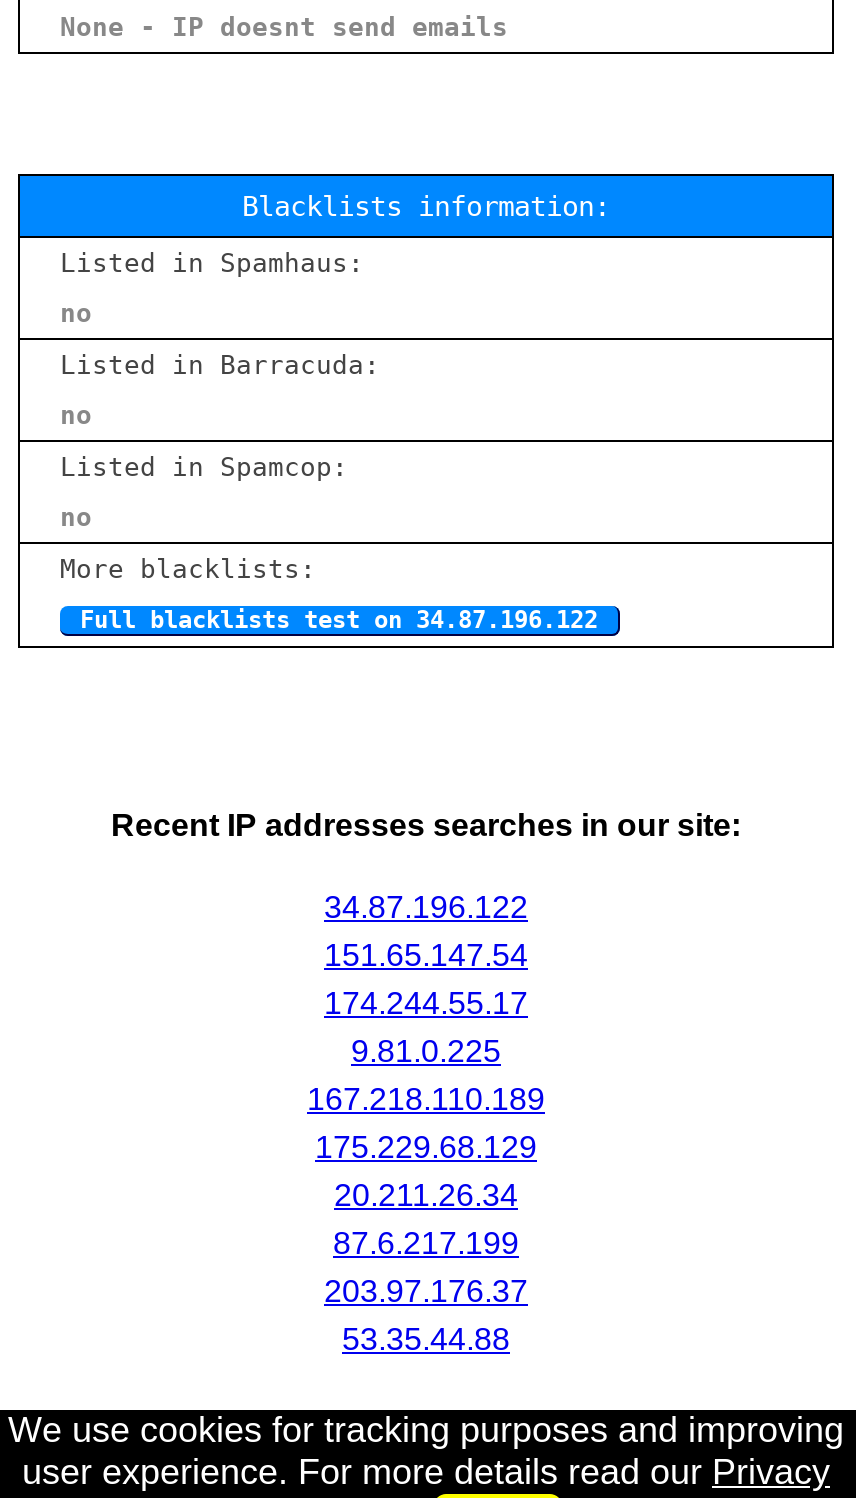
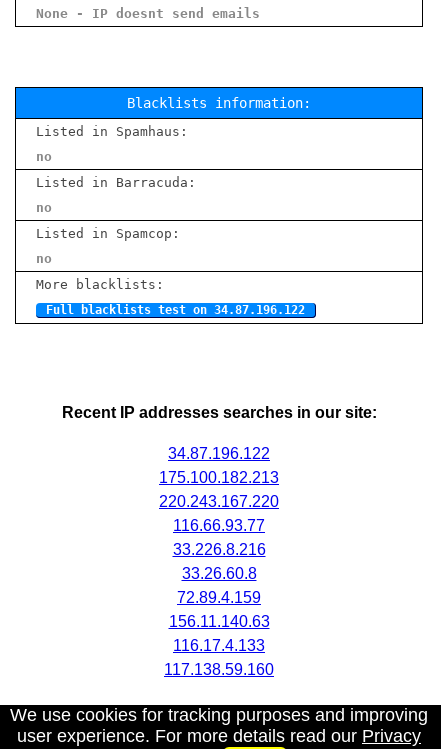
- 151.65.147.54
+ 175.100.182.213

- 174.244.55.17
+ 220.243.167.220

- 9.81.0.225
+ 116.66.93.77

- 167.218.110.189
+ 33.226.8.216

- 175.229.68.129
+ 33.26.60.8

- 20.211.26.34
+ 72.89.4.159

- 87.6.217.199
+ 156.11.140.63

- 203.97.176.37
+ 116.17.4.133

- 53.35.44.88
+ 117.138.59.160
